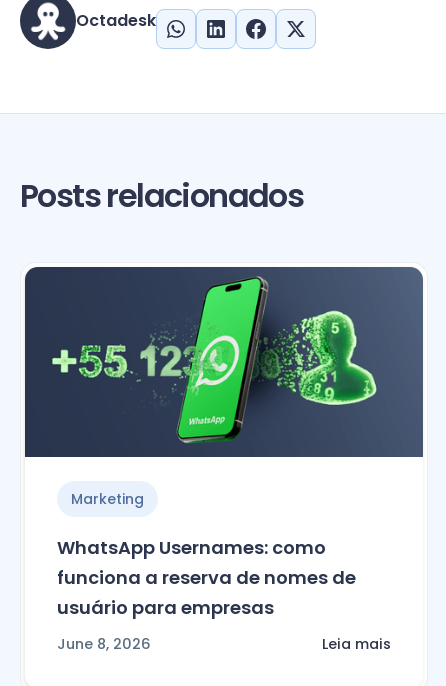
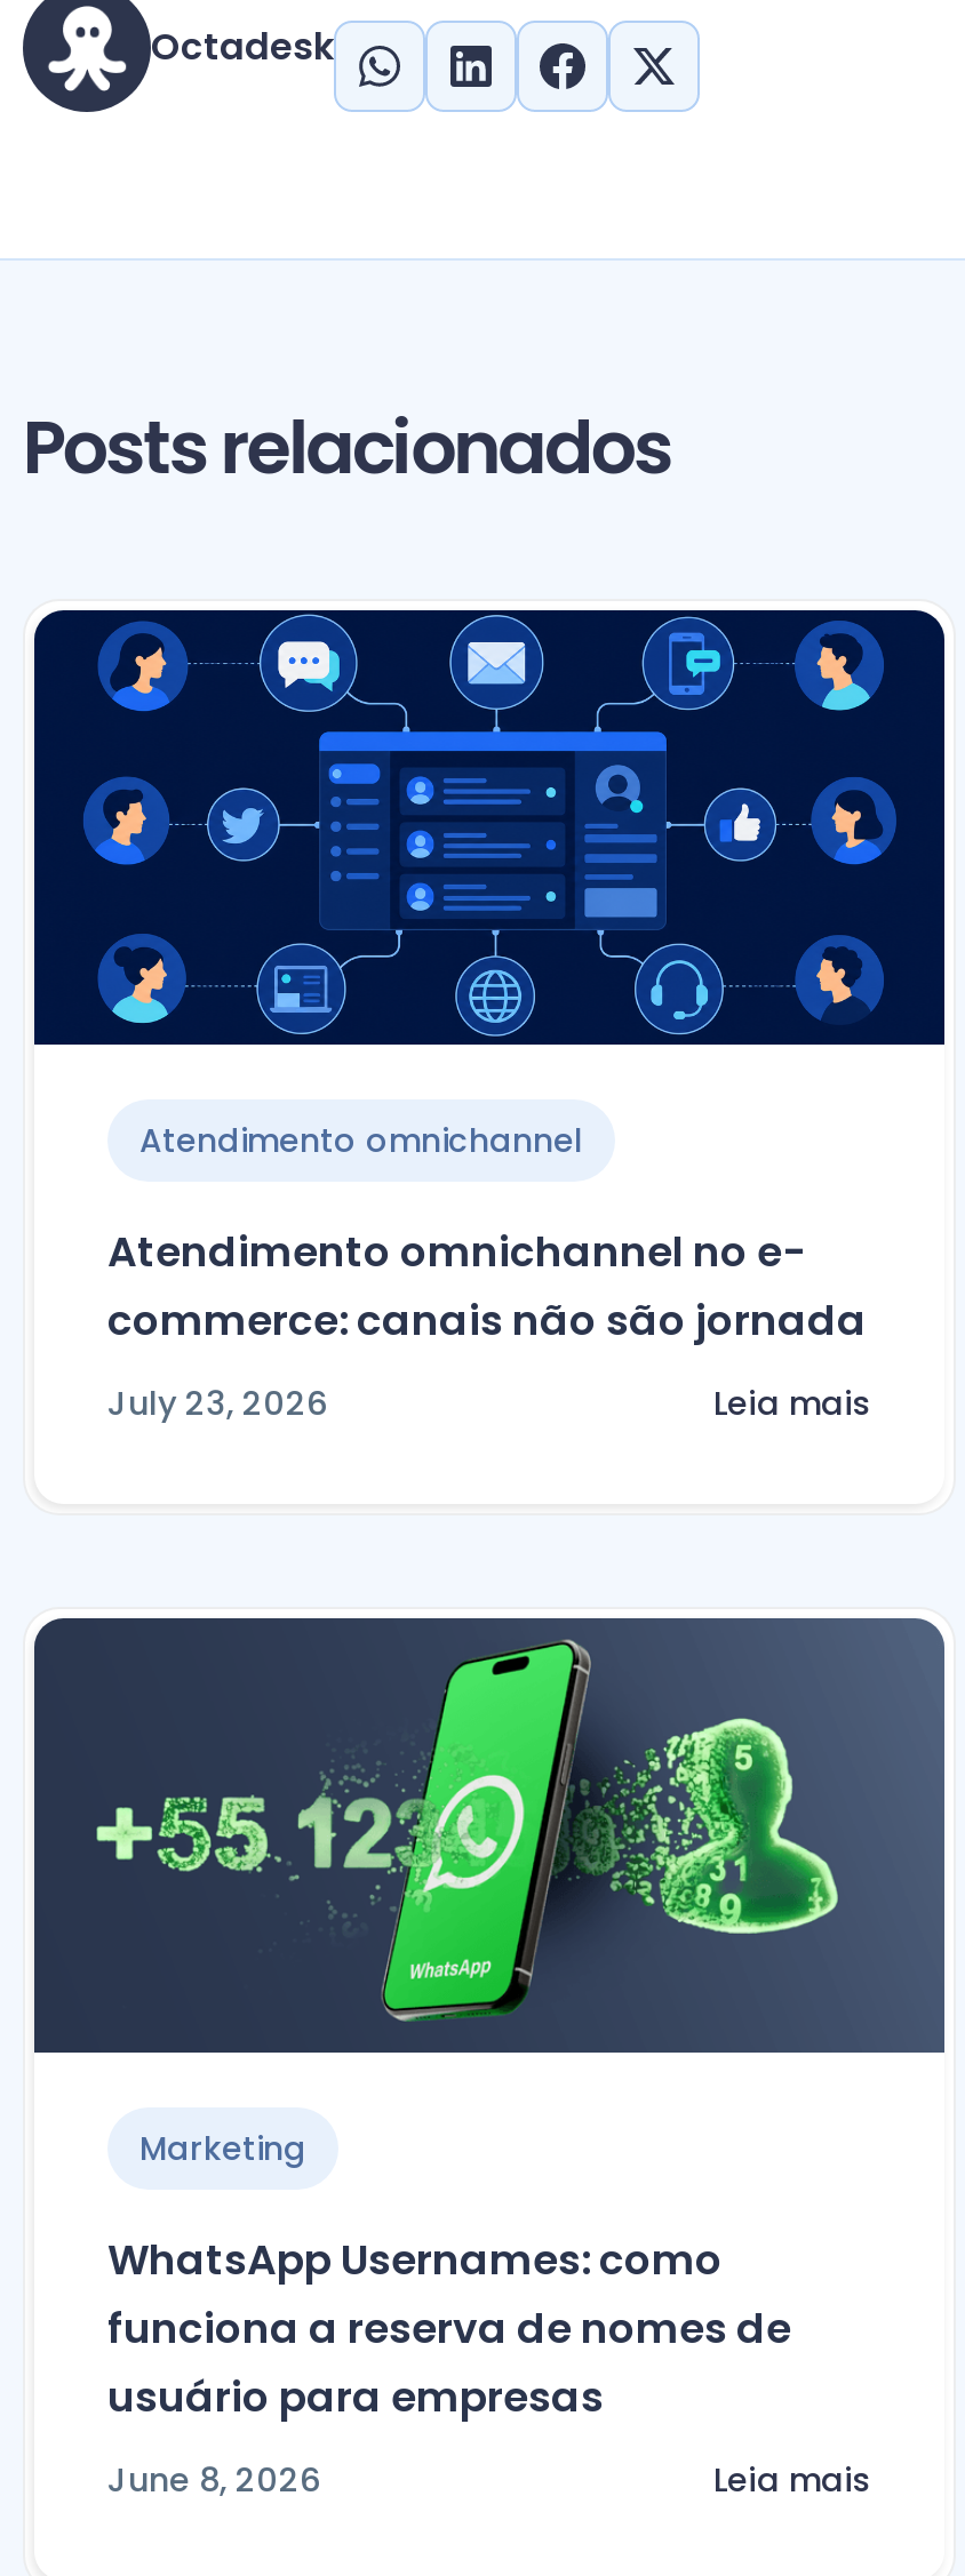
+ [image]
+ Atendimento omnichannel
+ Atendimento omnichannel no e-
+ commerce: canais não são jornada
+ July 23, 2026
+ Leia mais
